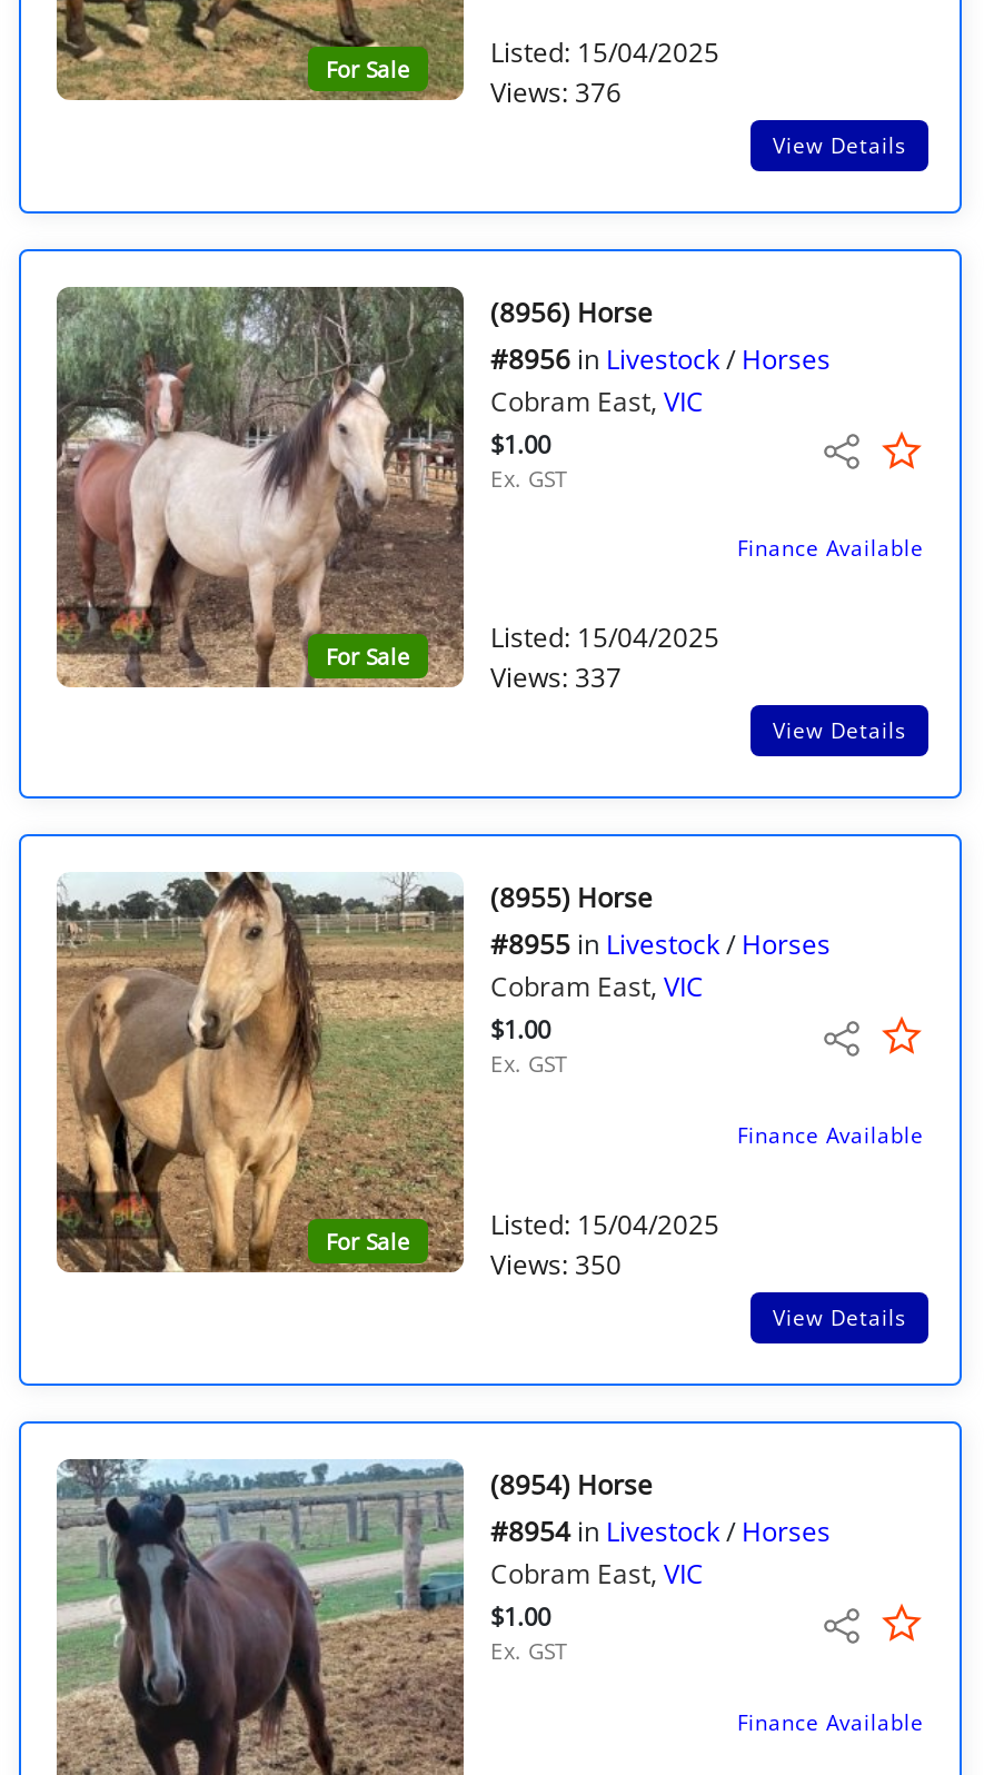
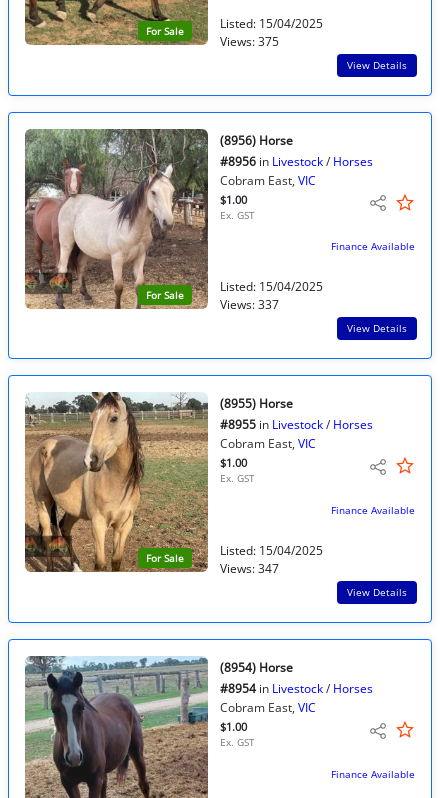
- Views: 376
+ Views: 375

- Views: 350
+ Views: 347
